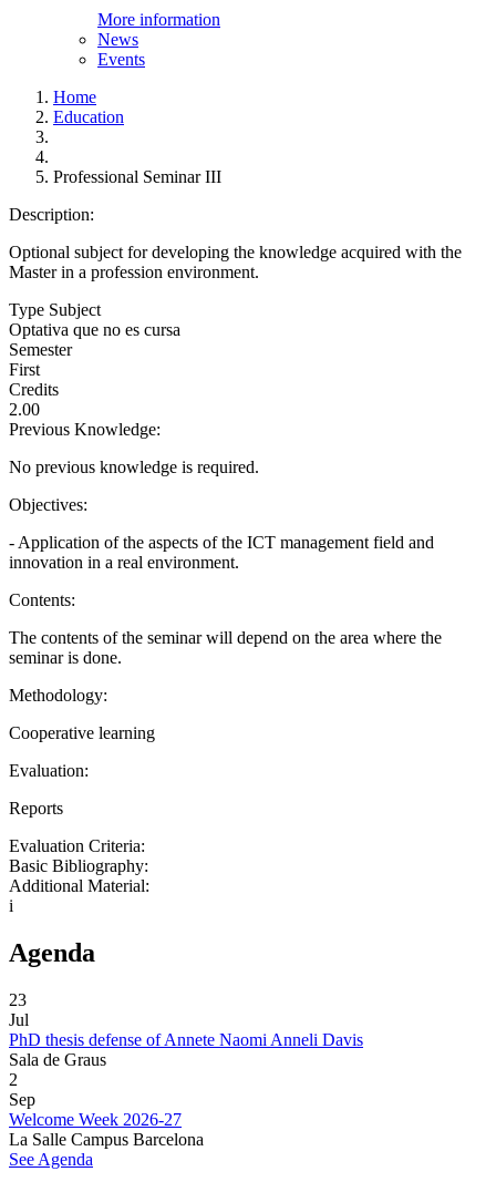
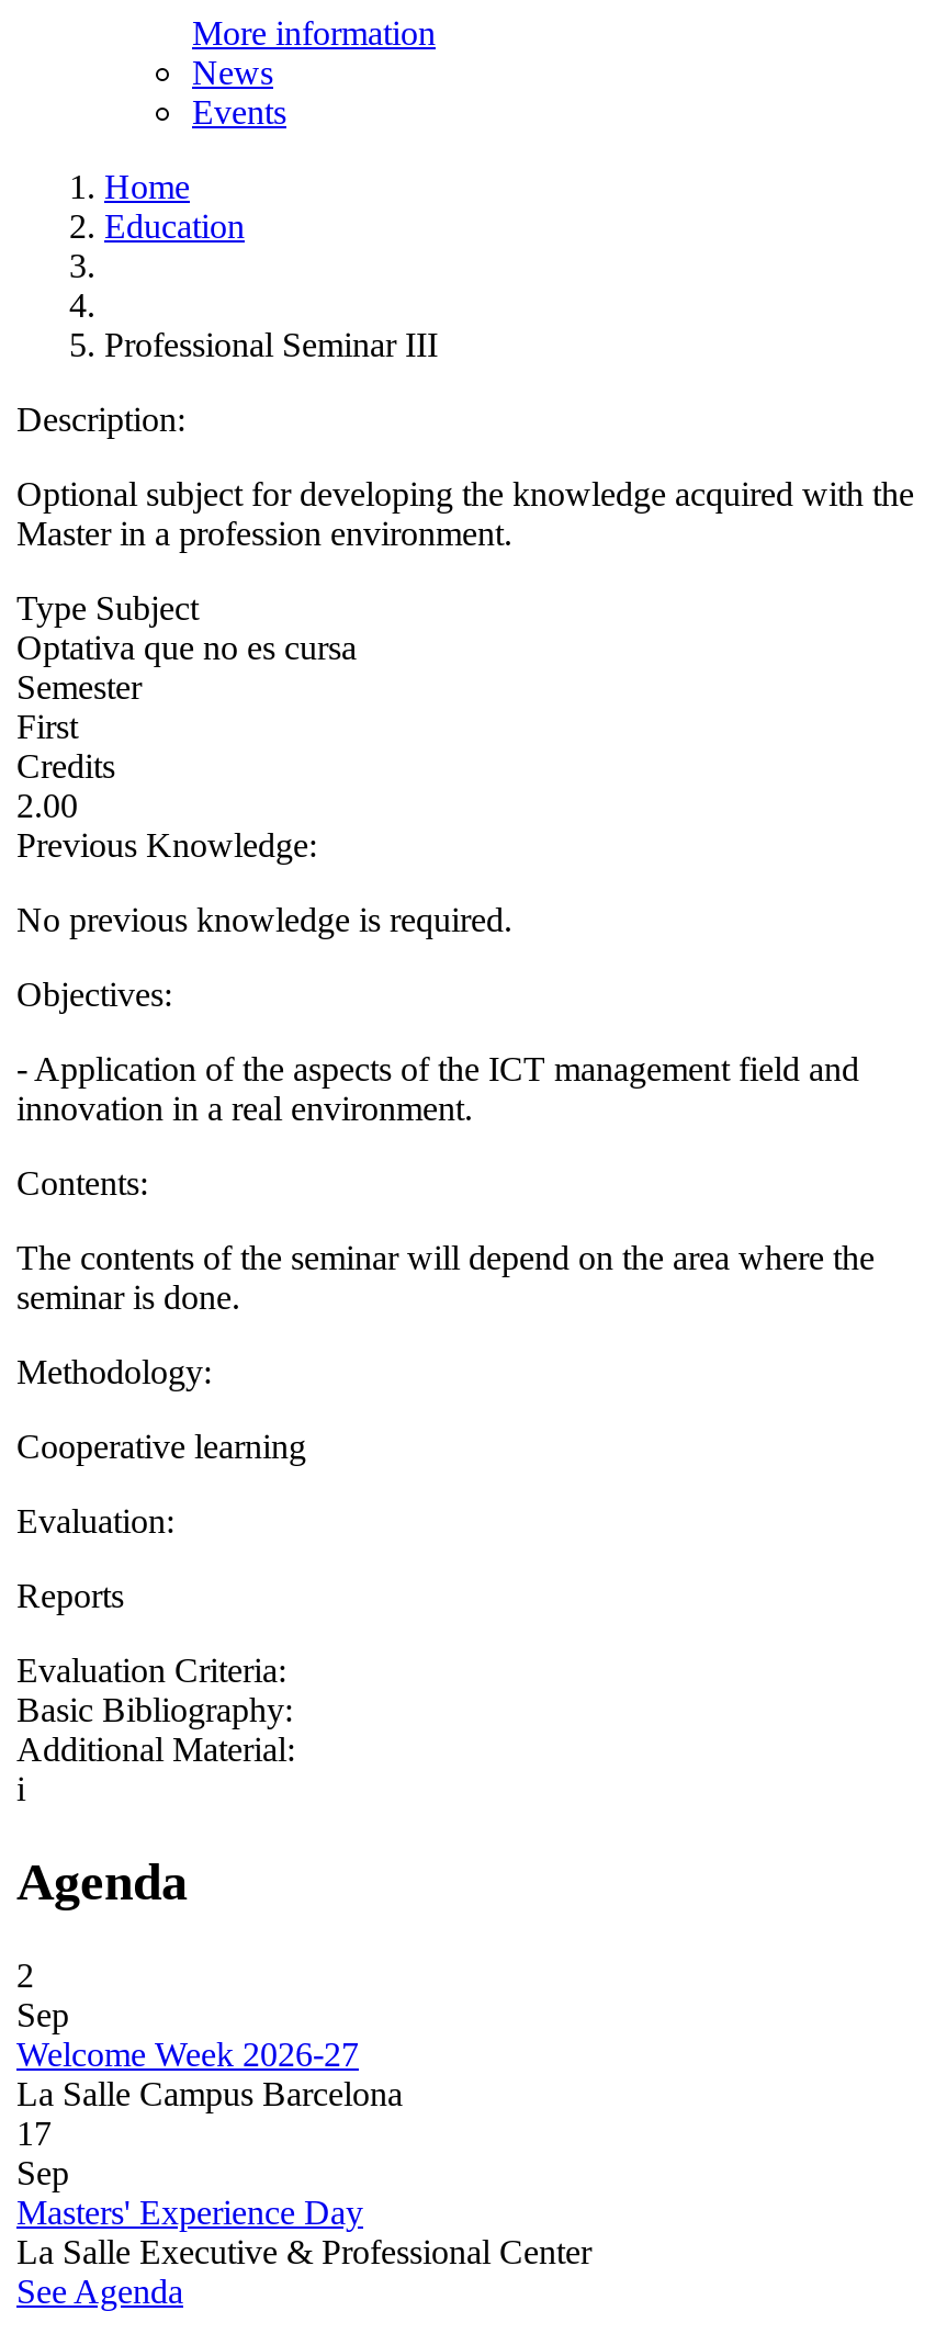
- 23
- Jul
- PhD thesis defense of Annete Naomi Anneli Davis
- Sala de Graus

moved up: 2 | Sep | Welcome Week 2026-27 | La Salle Campus Barcelona

+ 17
+ Sep
+ Masters' Experience Day
+ La Salle Executive & Professional Center
